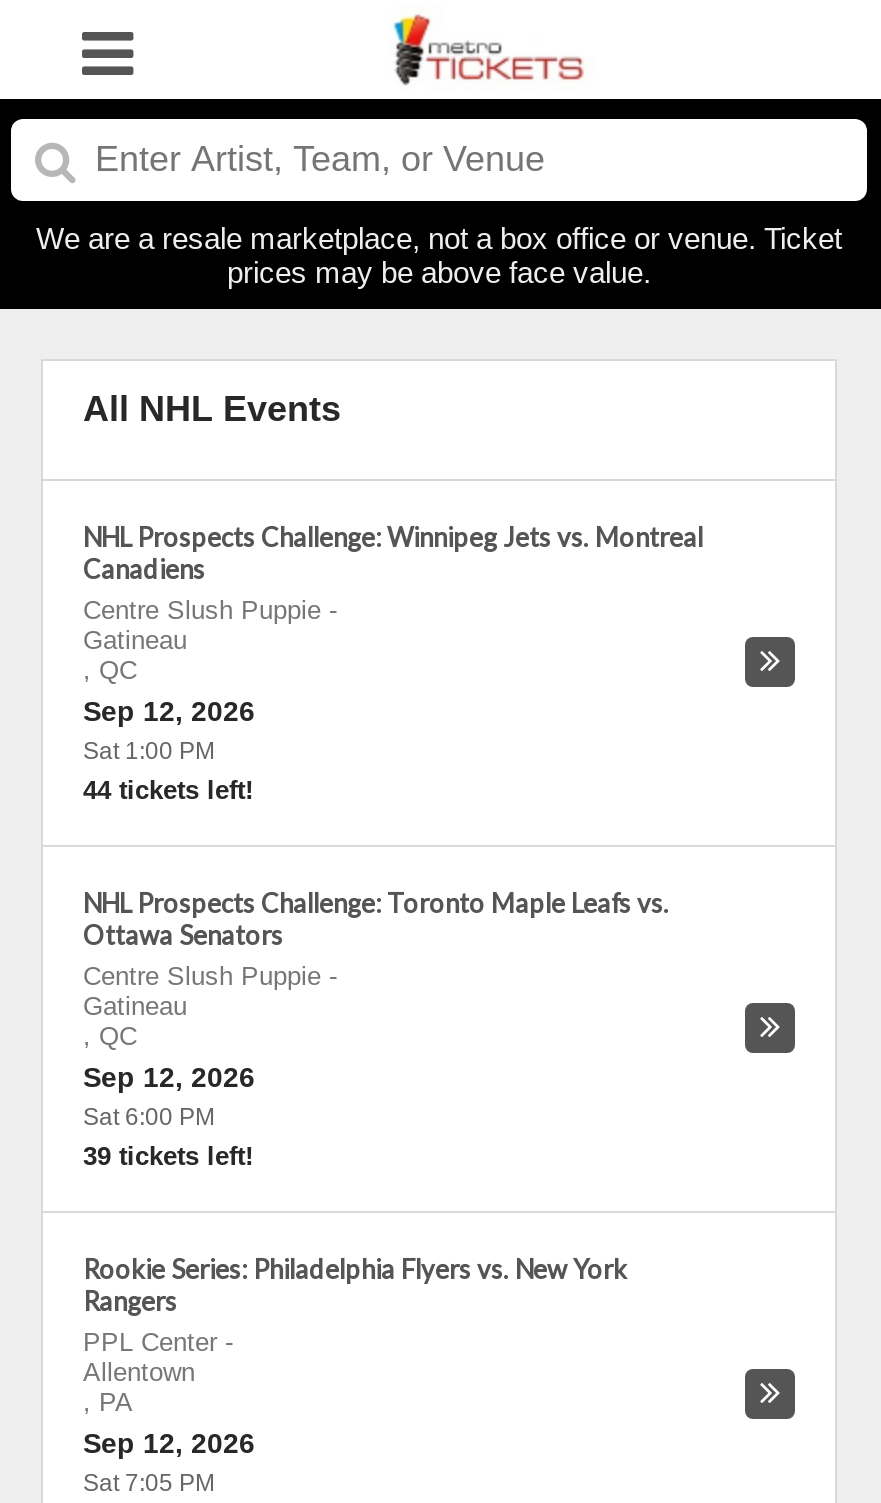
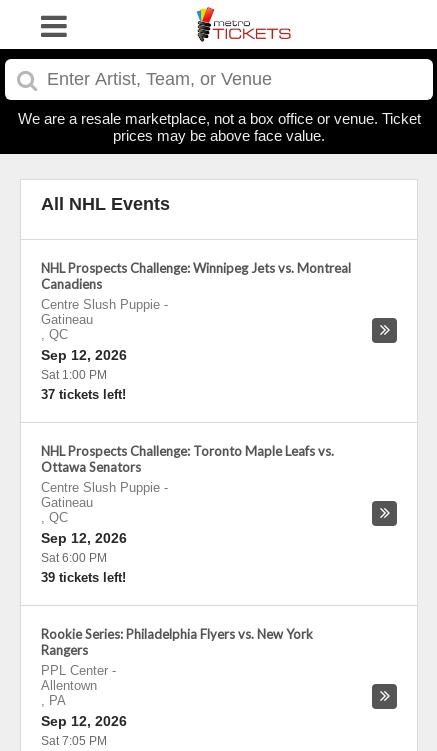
- 44 tickets left!
+ 37 tickets left!
